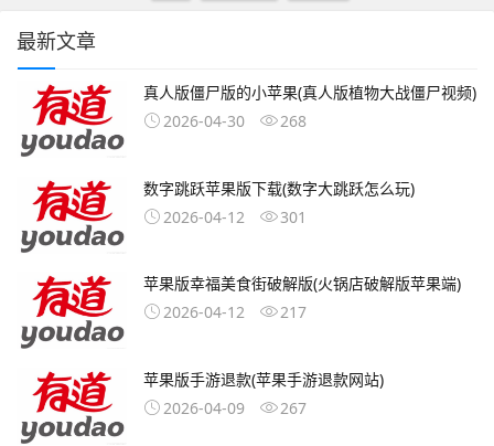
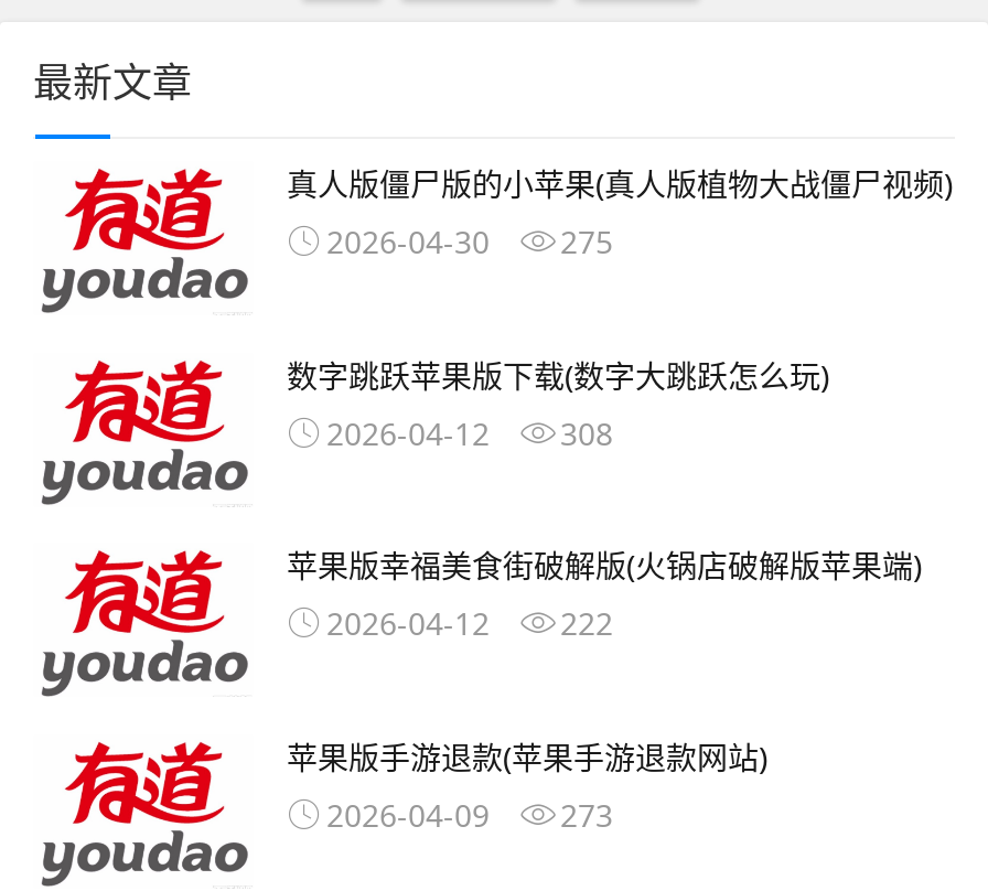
- 2026-04-30 268
+ 2026-04-30 275

- 2026-04-12 301
+ 2026-04-12 308

- 2026-04-12 217
+ 2026-04-12 222

- 2026-04-09 267
+ 2026-04-09 273
